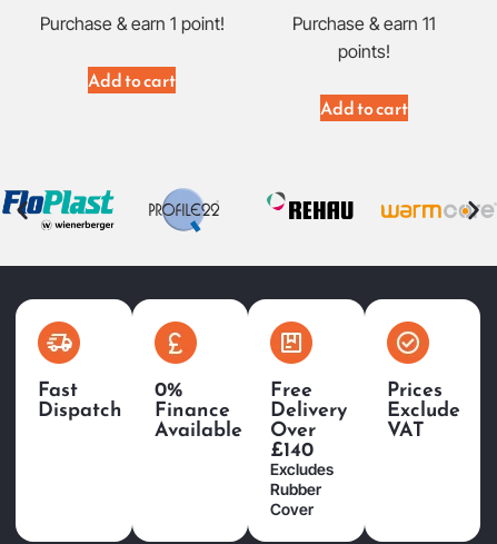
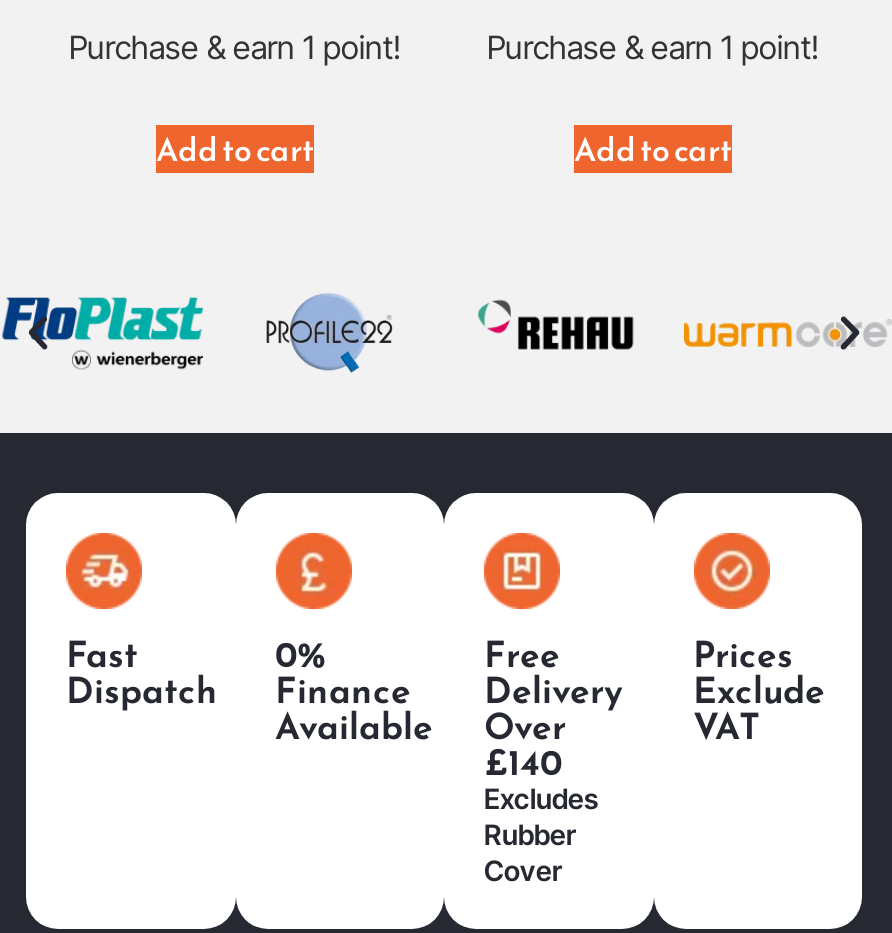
- Purchase & earn 11
- points!
+ Purchase & earn 1 point!
